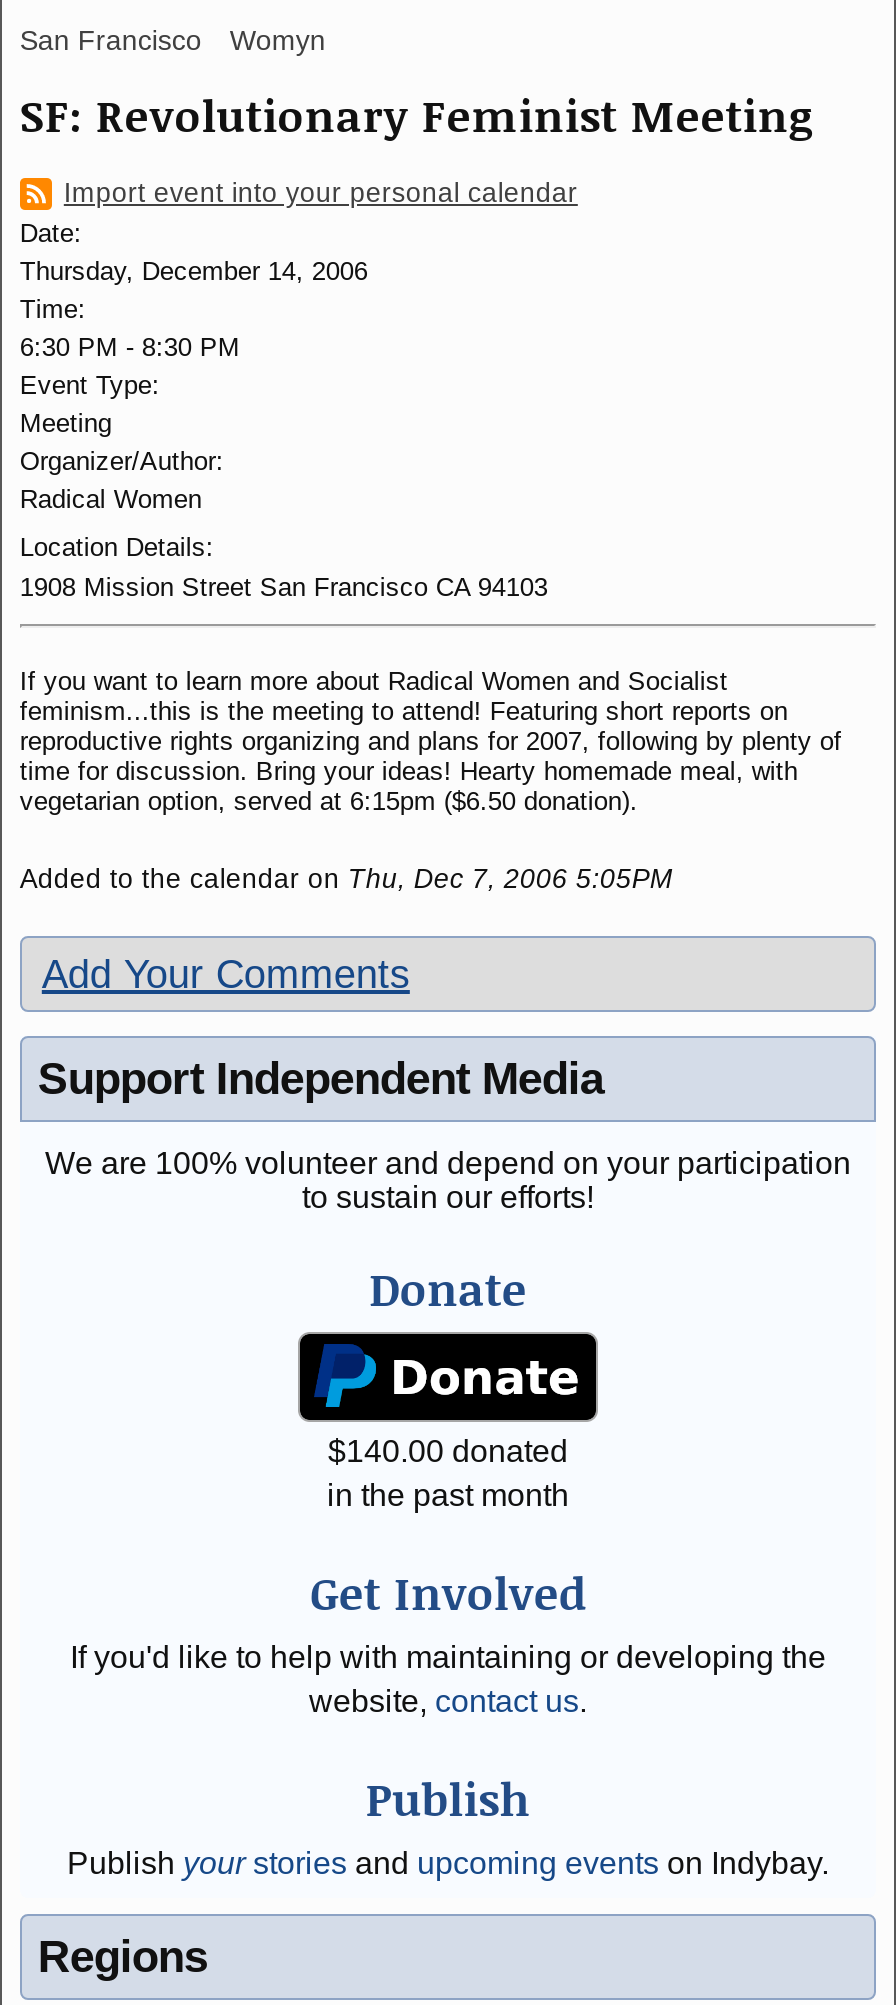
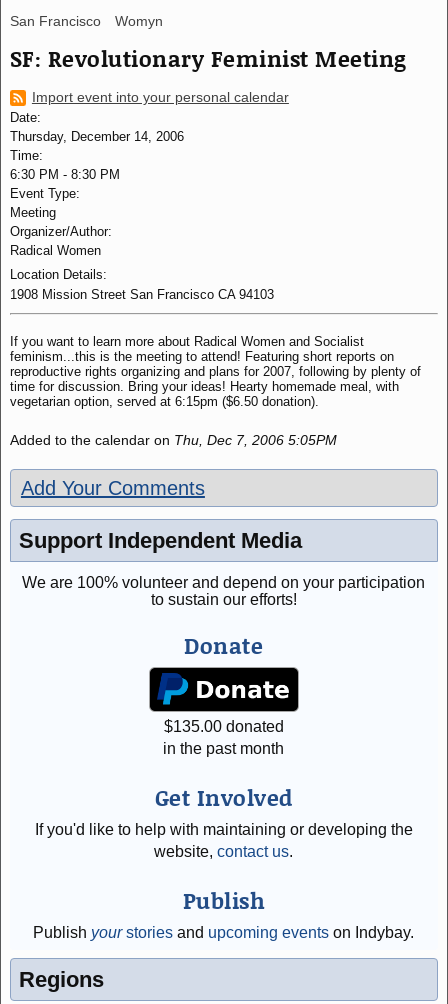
- $140.00 donated
+ $135.00 donated
